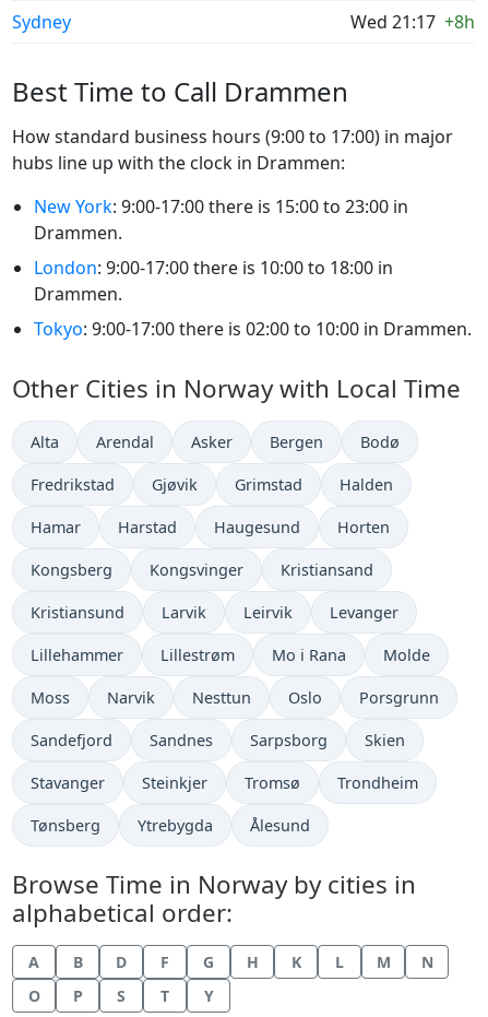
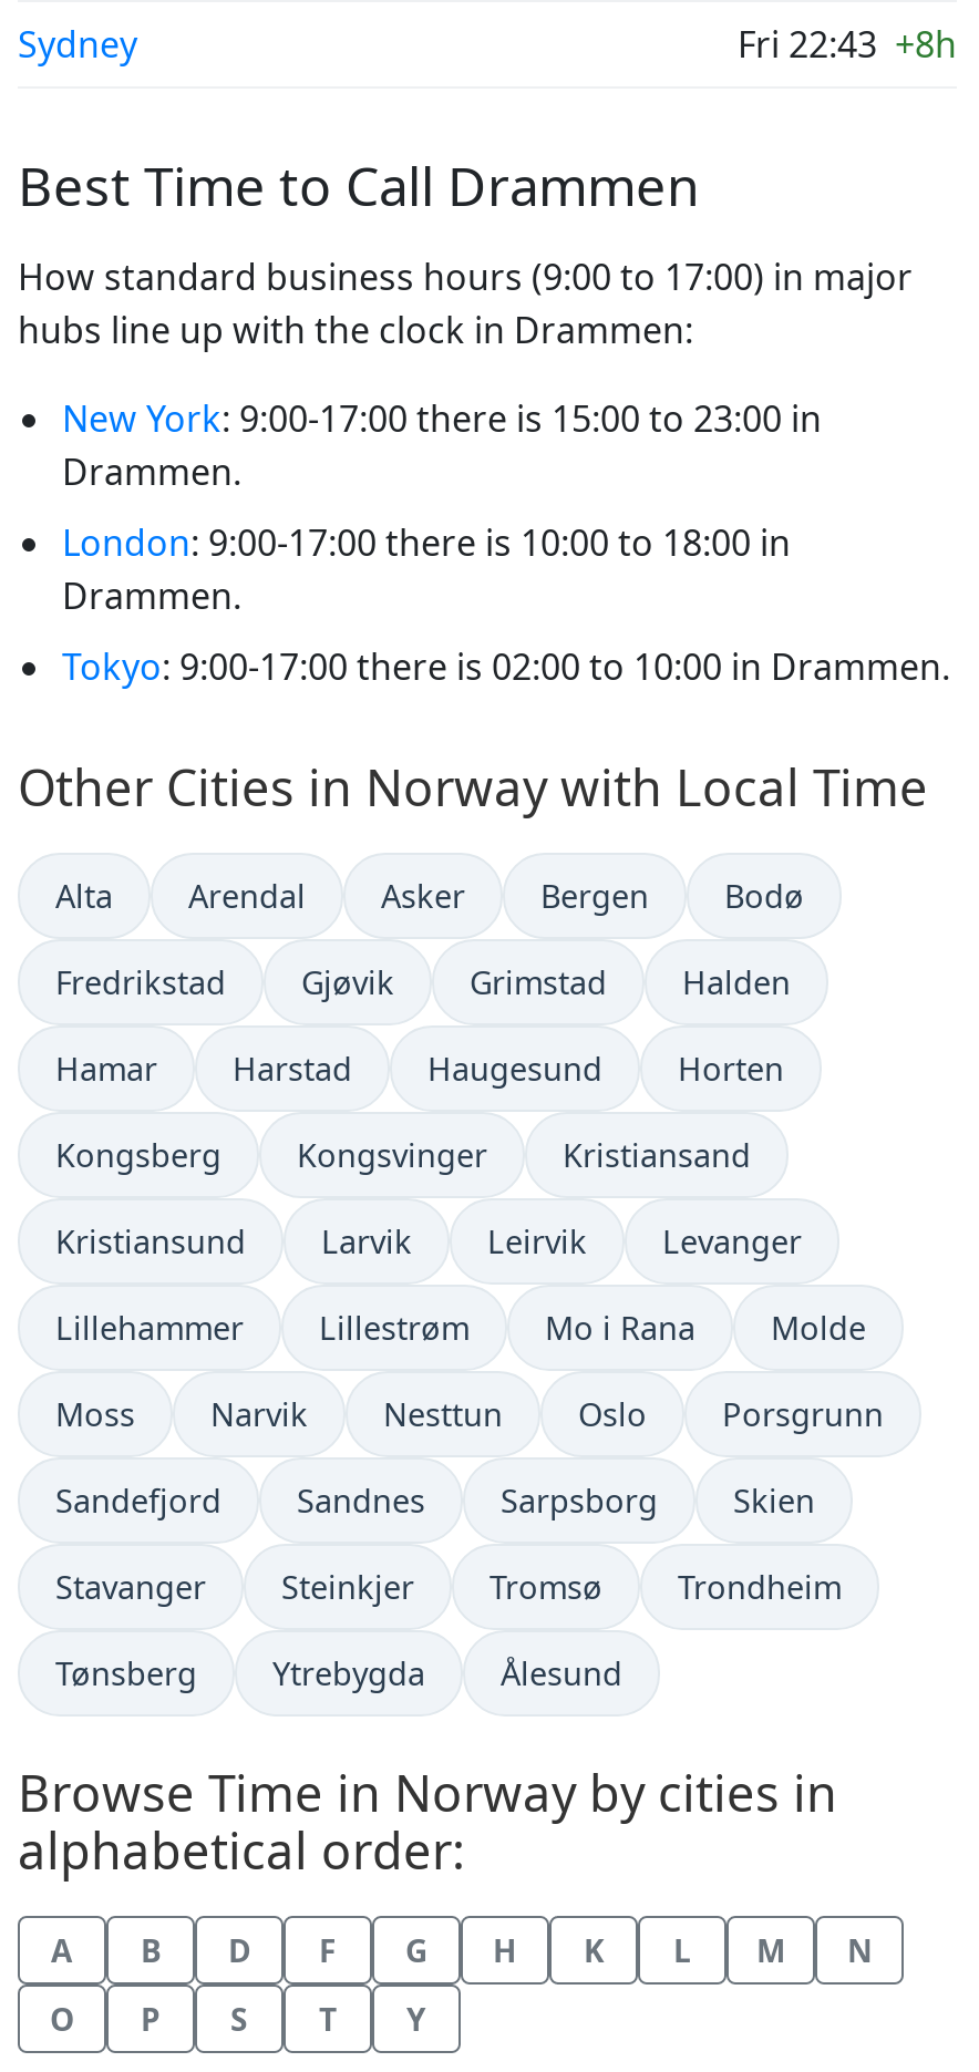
- Wed 21:17 +8h
+ Fri 22:43 +8h
